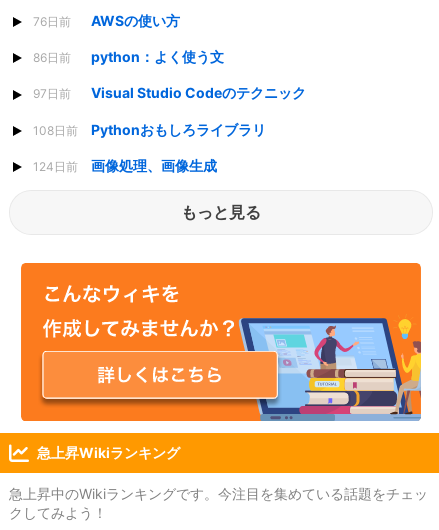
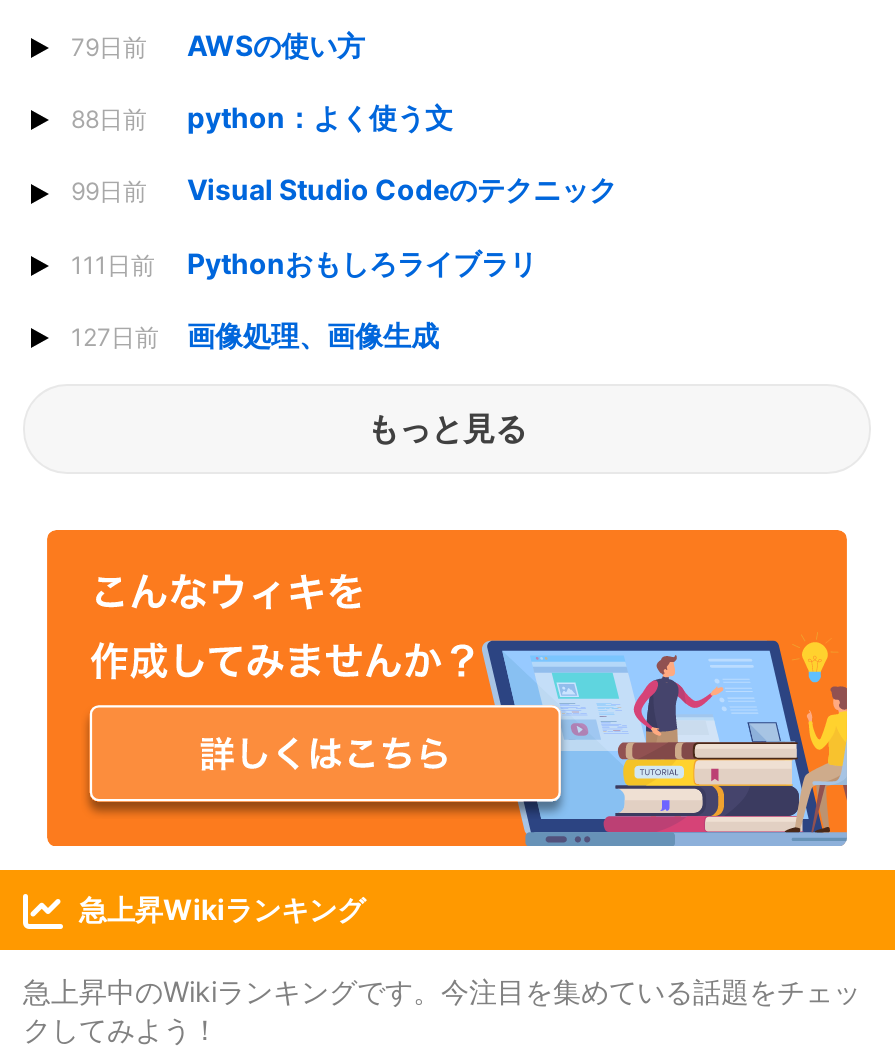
- 76日前 AWSの使い方
+ 79日前 AWSの使い方

- 86日前 python：よく使う文
+ 88日前 python：よく使う文

- 97日前 Visual Studio Codeのテクニック
+ 99日前 Visual Studio Codeのテクニック

- 108日前 Pythonおもしろライブラリ
+ 111日前 Pythonおもしろライブラリ

- 124日前 画像処理、画像生成
+ 127日前 画像処理、画像生成
